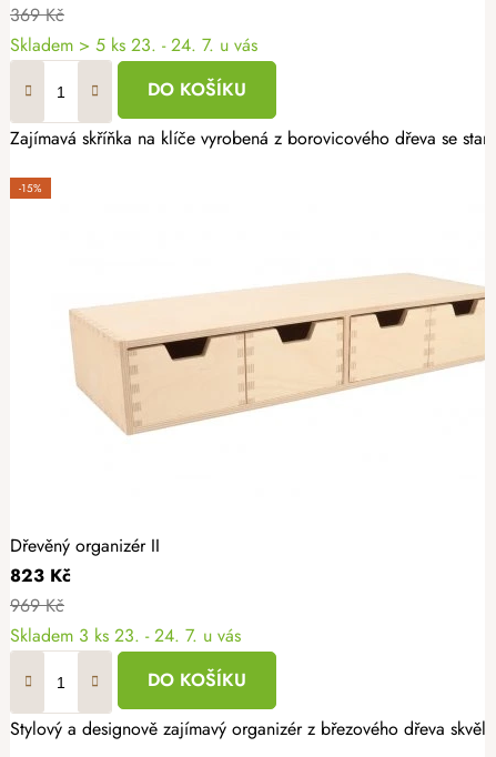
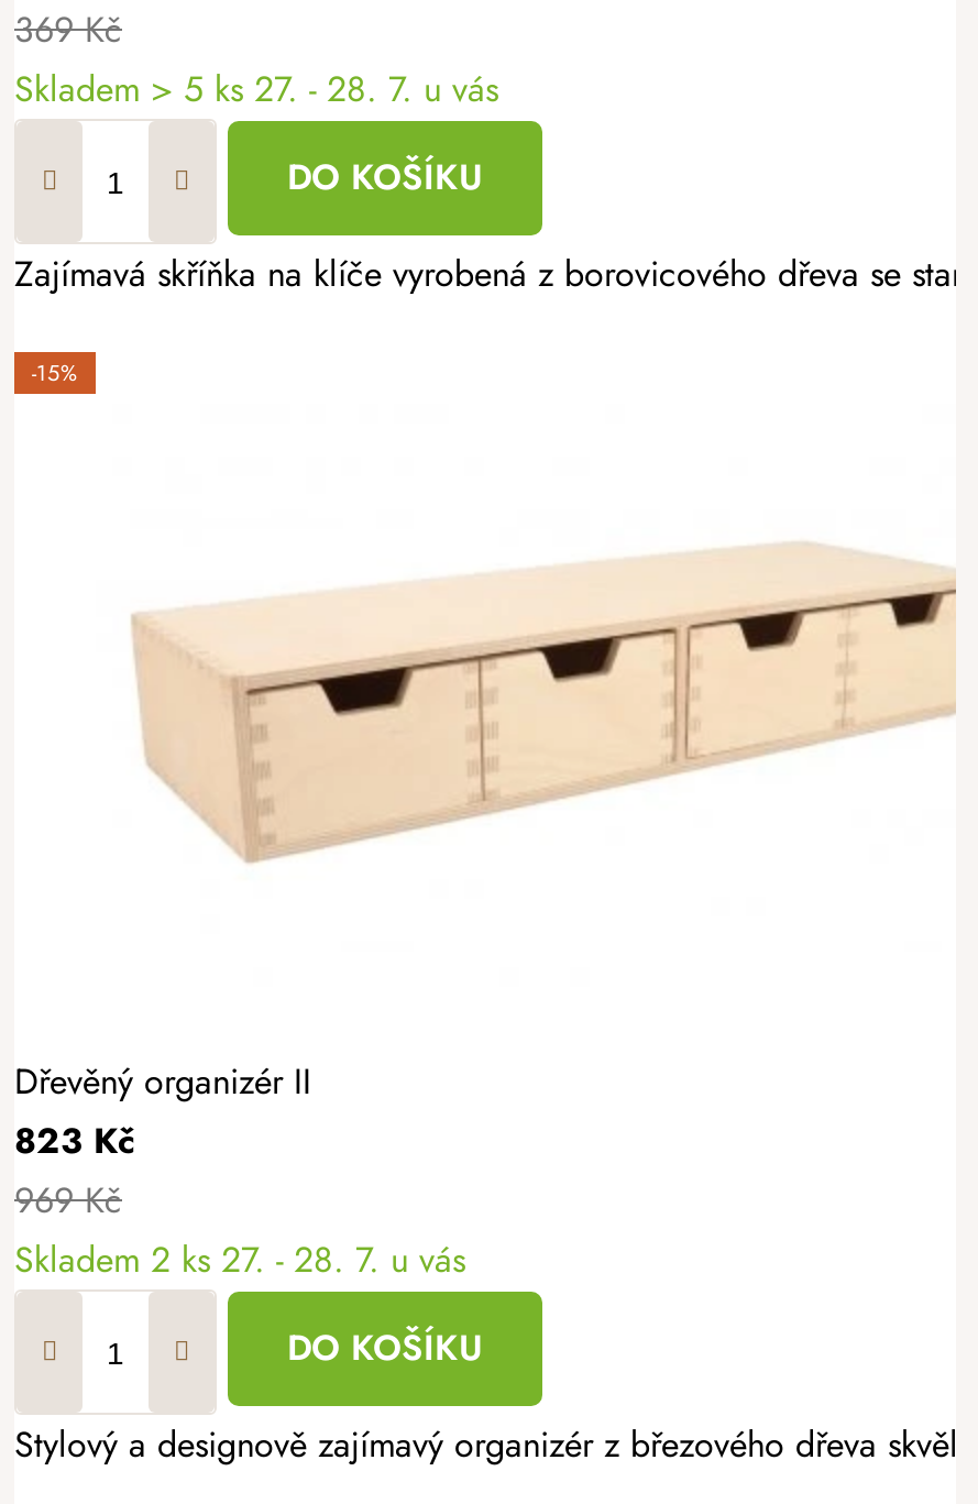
- Skladem > 5 ks 23. - 24. 7. u vás
+ Skladem > 5 ks 27. - 28. 7. u vás

- Skladem 3 ks 23. - 24. 7. u vás
+ Skladem 2 ks 27. - 28. 7. u vás
